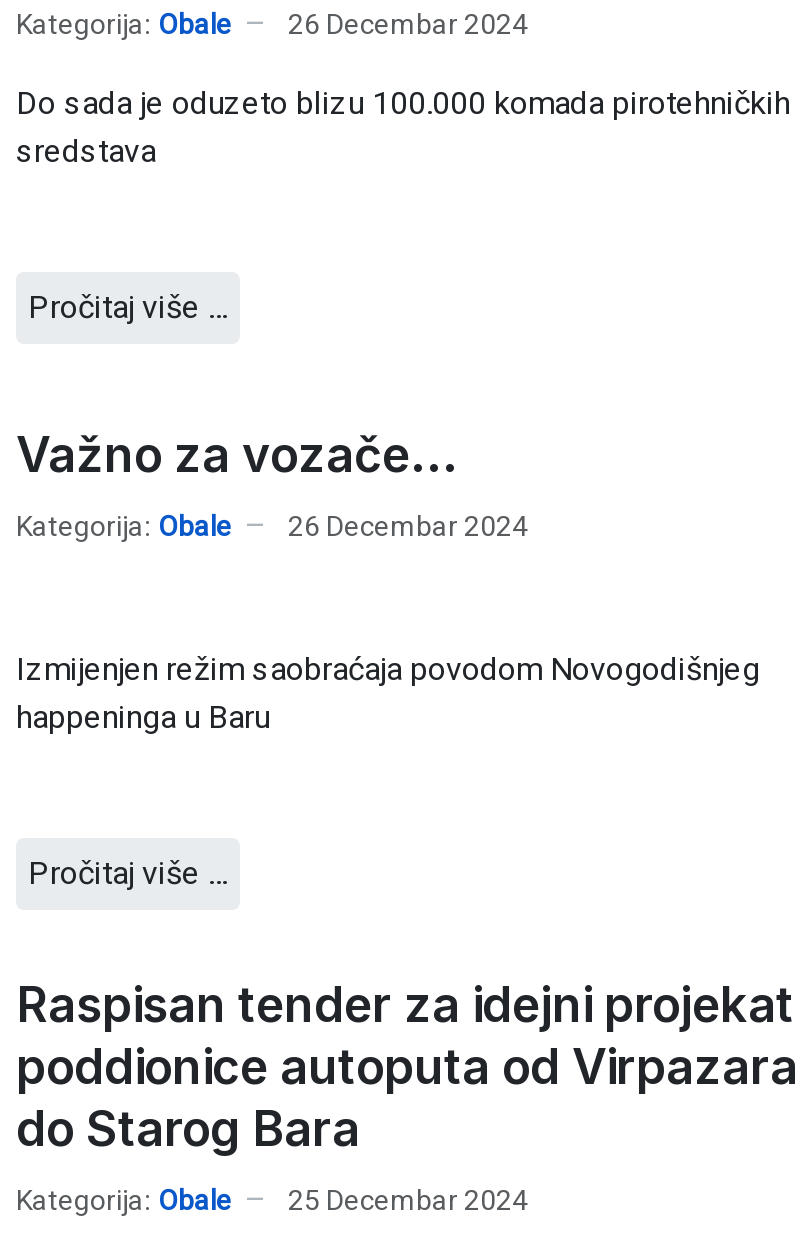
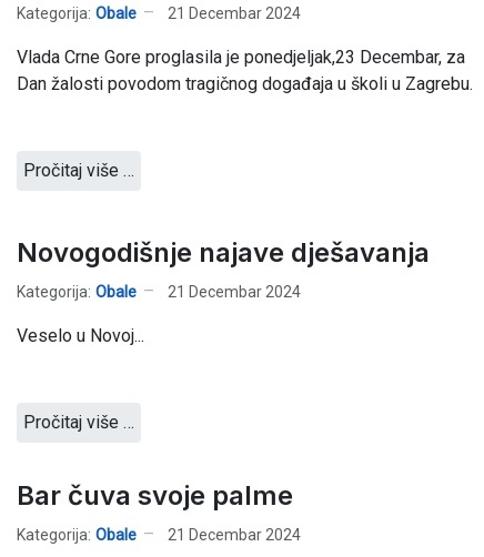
- Kategorija: Obale 26 Decembar 2024
+ Kategorija: Obale 21 Decembar 2024

- Do sada je oduzeto blizu 100.000 komada pirotehničkih
- sredstava
+ Vlada Crne Gore proglasila je ponedjeljak,23 Decembar, za
+ Dan žalosti povodom tragičnog događaja u školi u Zagrebu.

- Važno za vozače...
+ Novogodišnje najave dješavanja

- Kategorija: Obale 26 Decembar 2024
+ Kategorija: Obale 21 Decembar 2024

- Izmijenjen režim saobraćaja povodom Novogodišnjeg
- happeninga u Baru
+ Veselo u Novoj...

- Raspisan tender za idejni projekat
- poddionice autoputa od Virpazara
- do Starog Bara
+ Bar čuva svoje palme

- Kategorija: Obale 25 Decembar 2024
+ Kategorija: Obale 21 Decembar 2024
